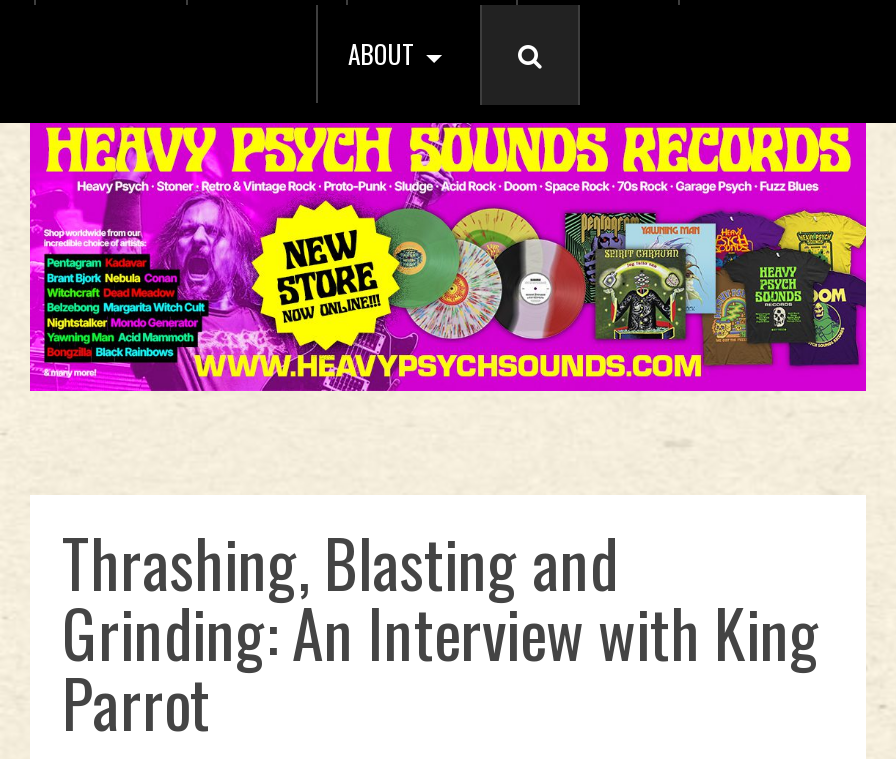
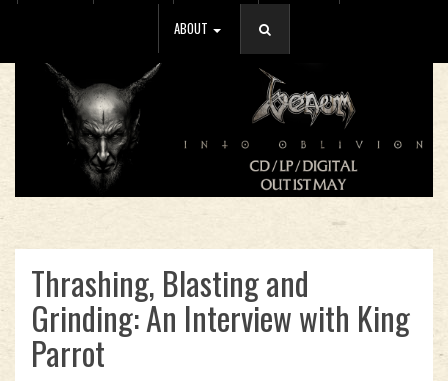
- [image]
+ [image]
